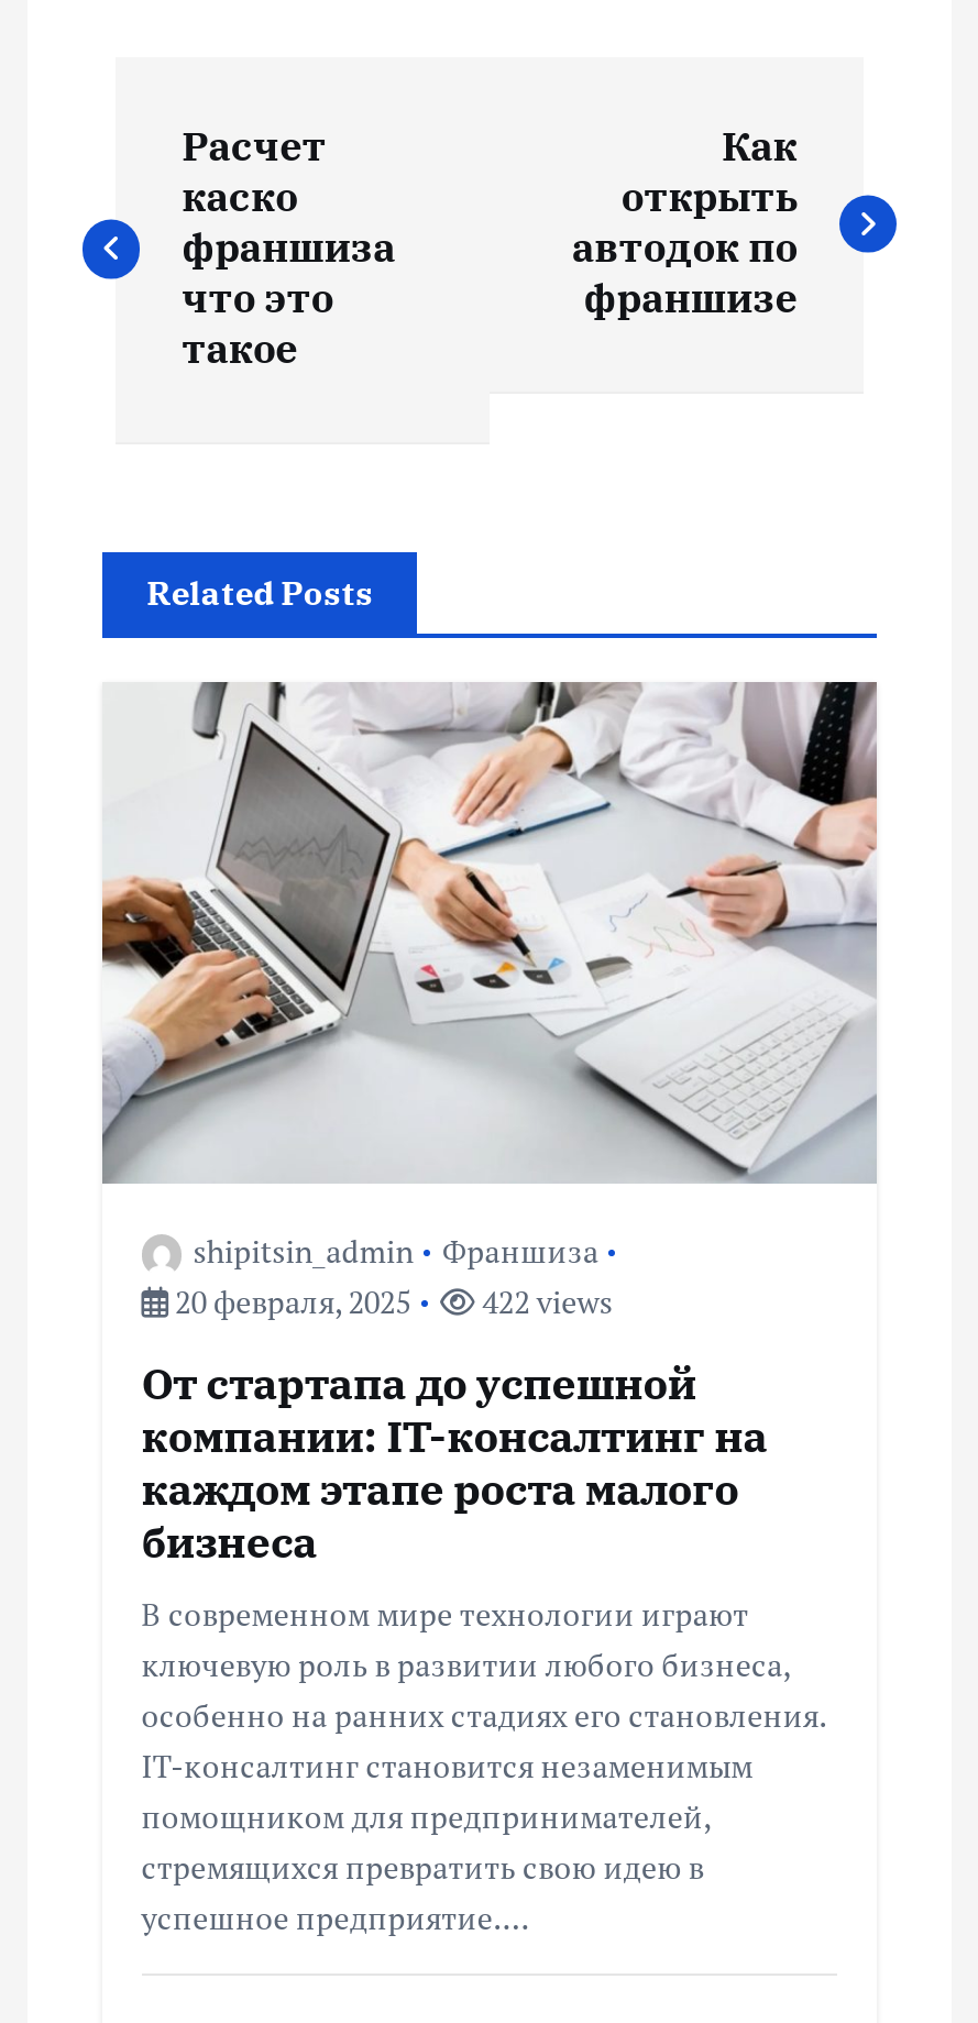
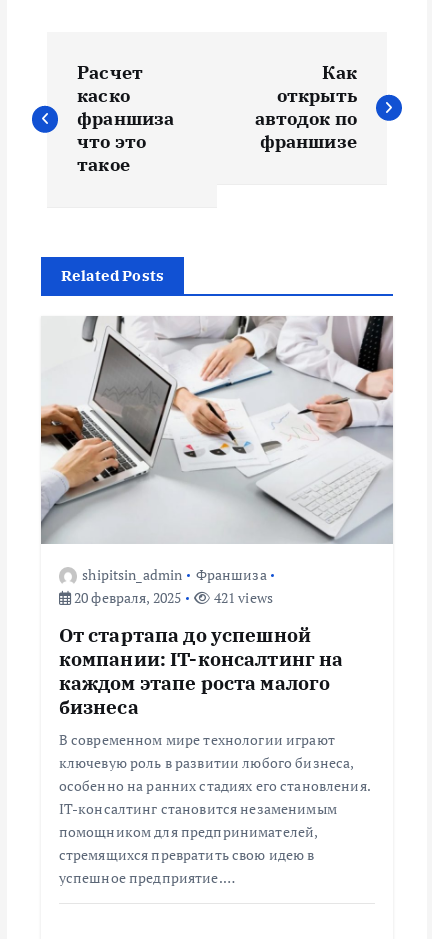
- 422 views
+ 421 views
